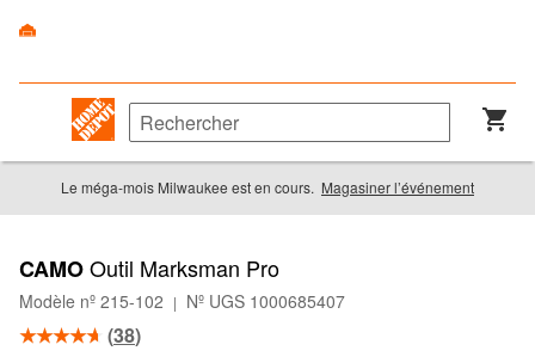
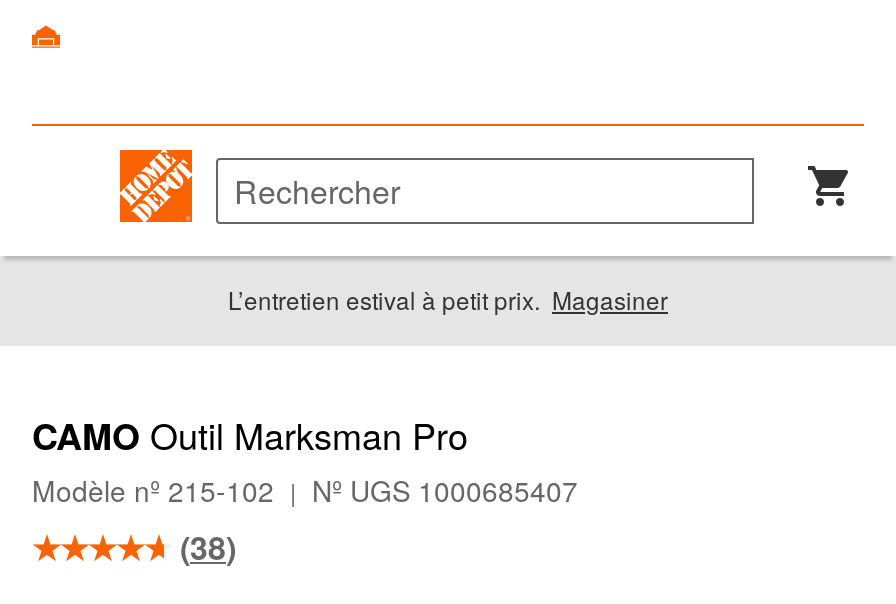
- Le méga-mois Milwaukee est en cours. Magasiner l’événement
+ L’entretien estival à petit prix. Magasiner
